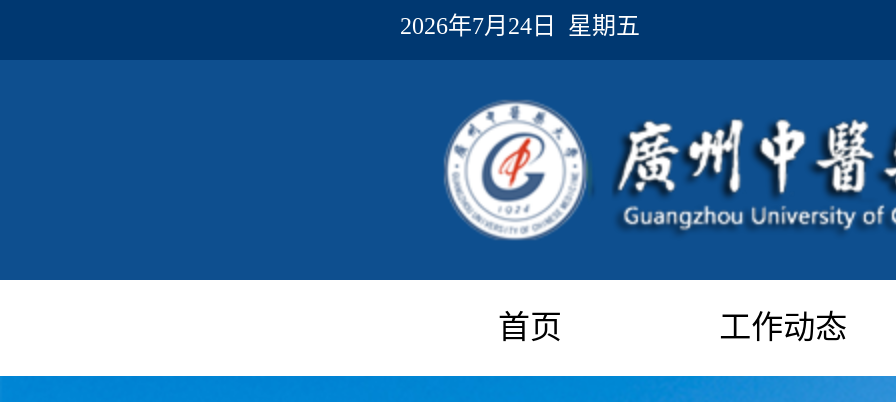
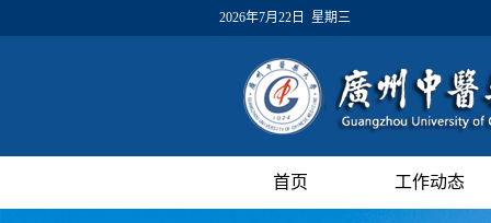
- 2026年7月24日 星期五
+ 2026年7月22日 星期三
